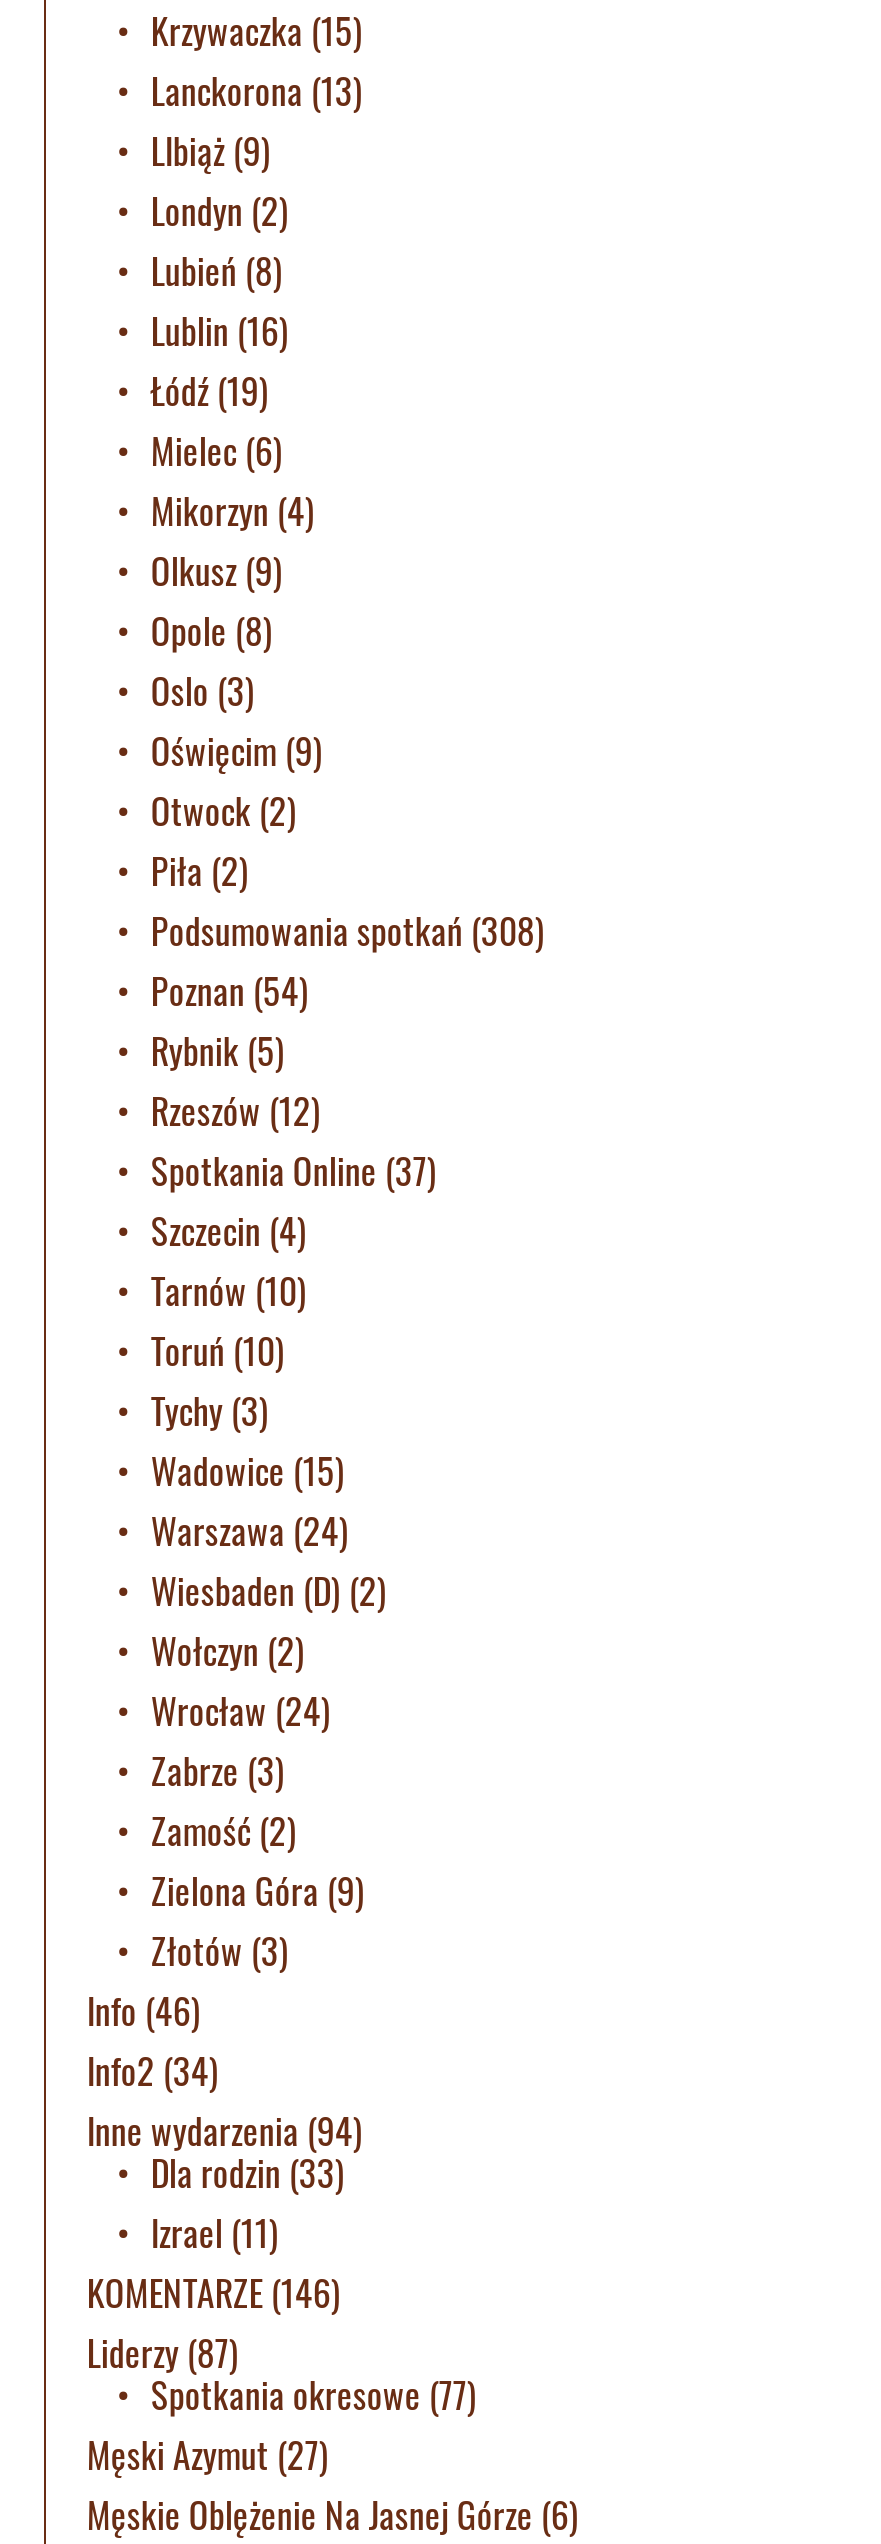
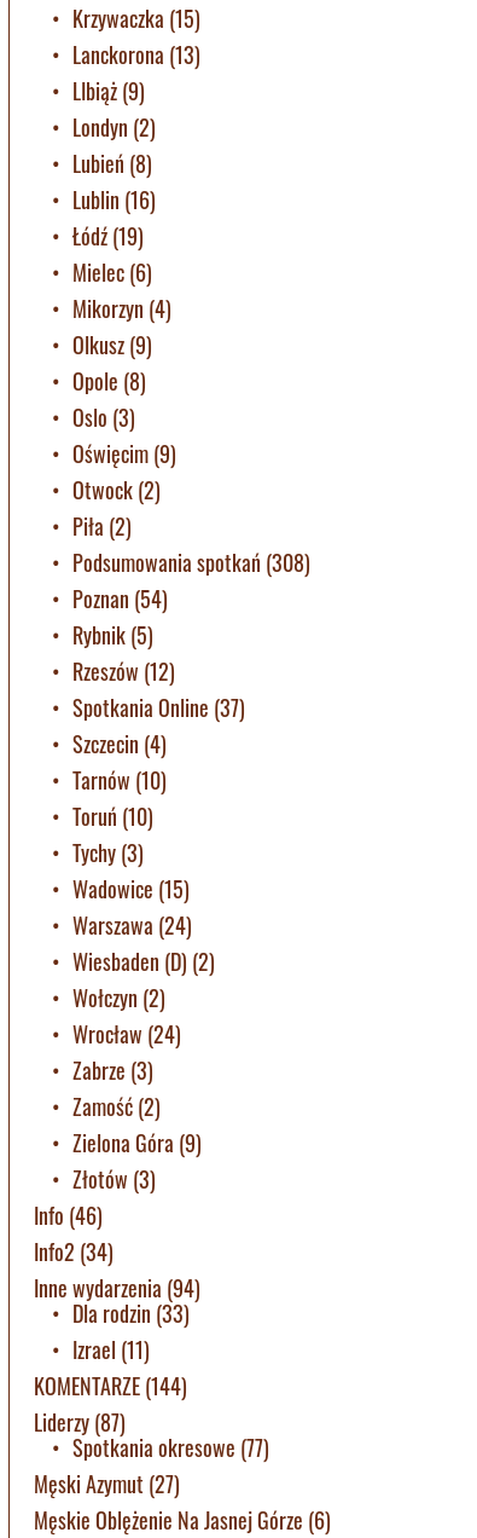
- KOMENTARZE (146)
+ KOMENTARZE (144)
